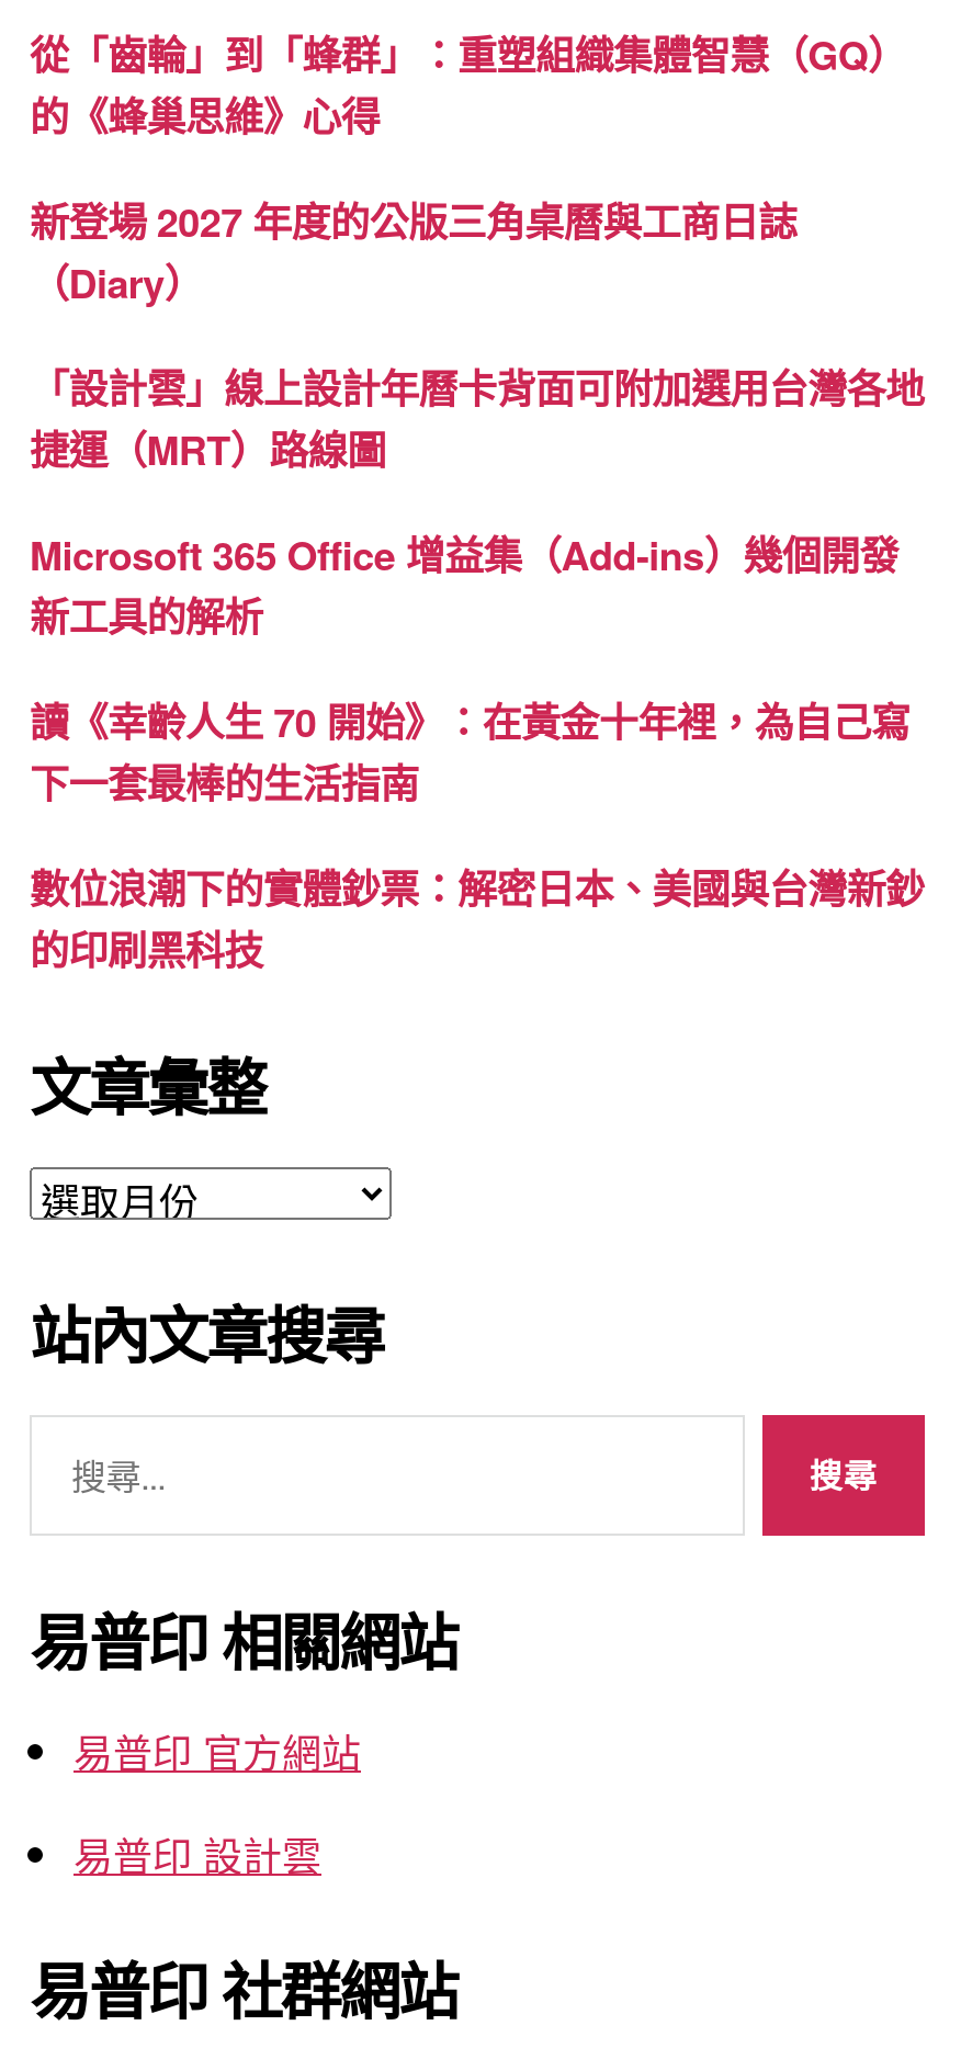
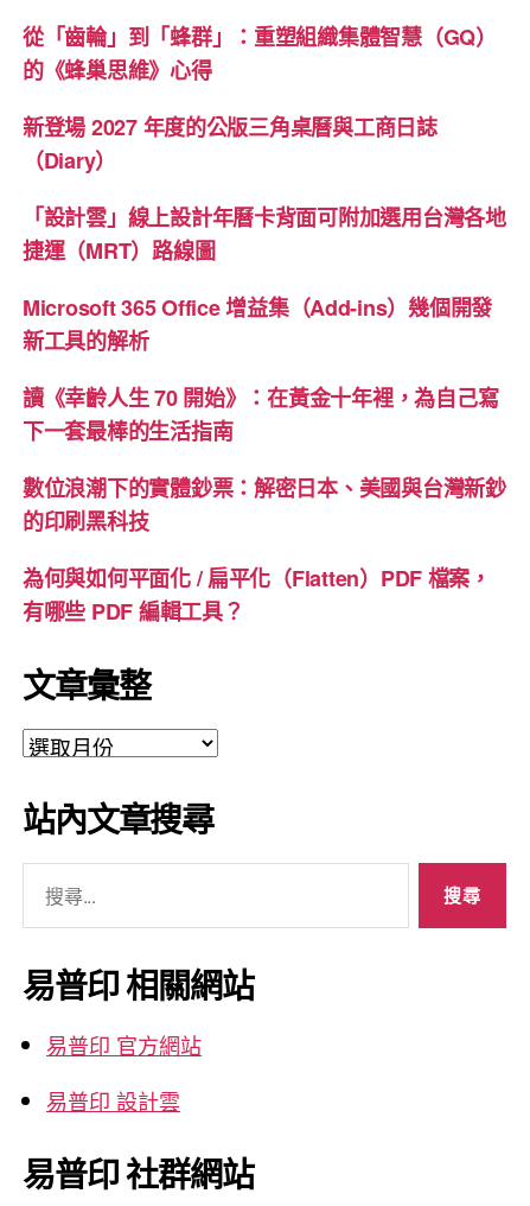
+ 為何與如何平面化 / 扁平化（Flatten）PDF 檔案，
+ 有哪些 PDF 編輯工具？
